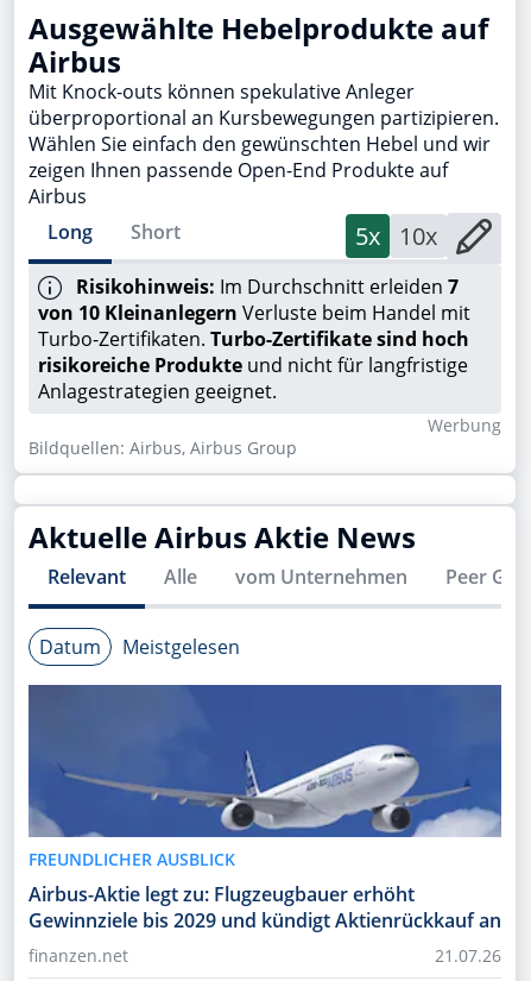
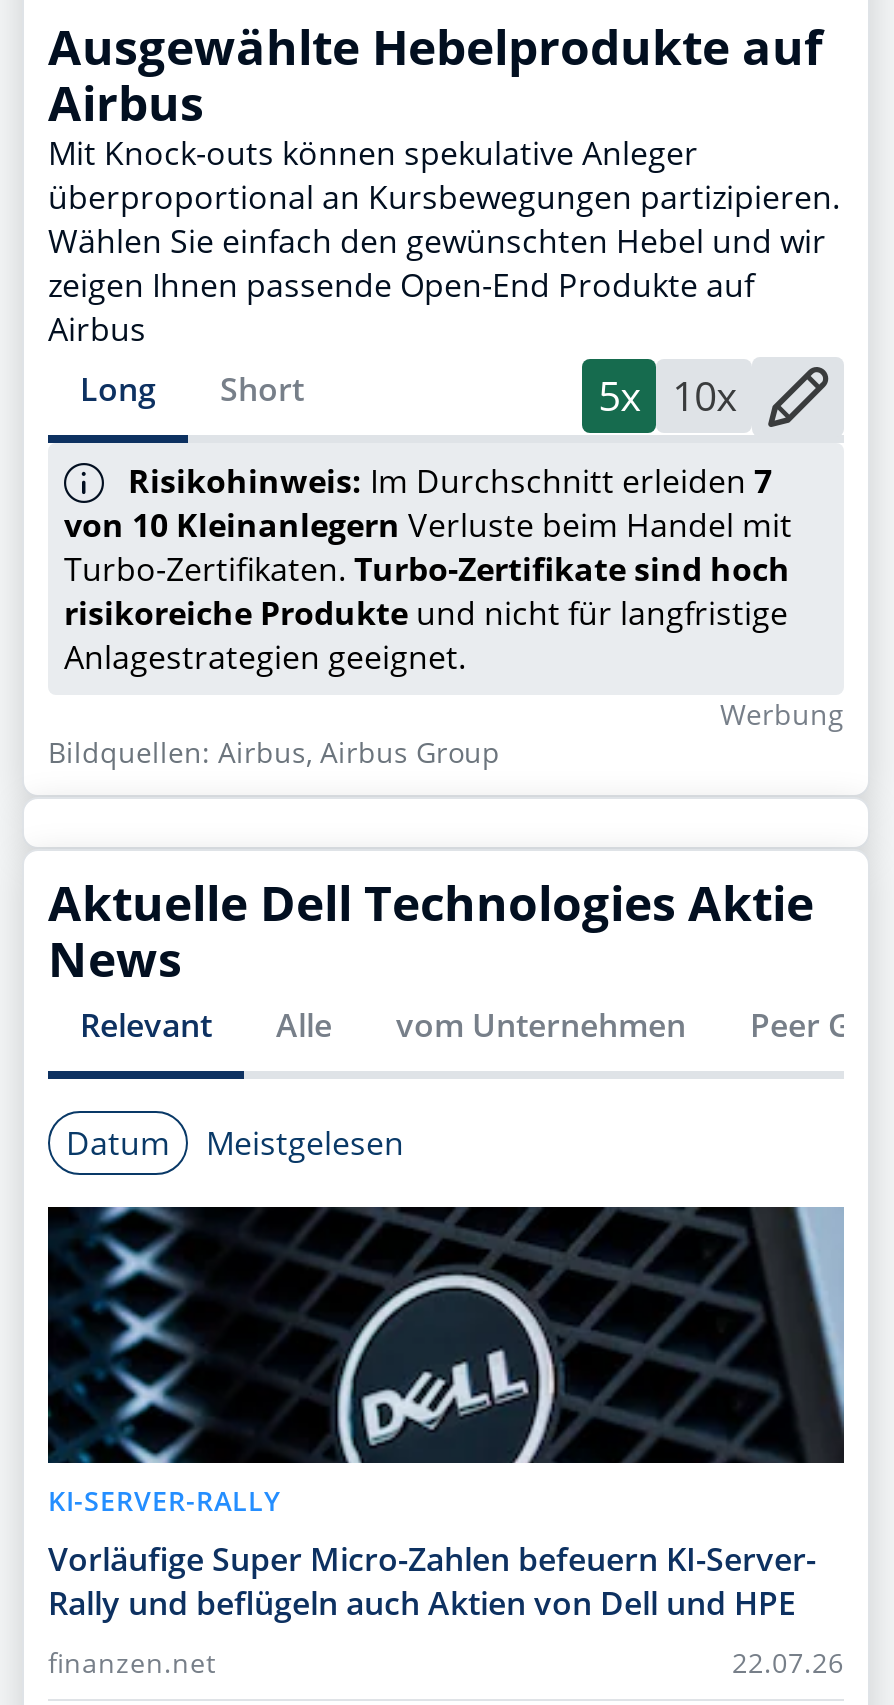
- Aktuelle Airbus Aktie News
+ Aktuelle Dell Technologies Aktie
+ News

- [image]
- FREUNDLICHER AUSBLICK
- Airbus-Aktie legt zu: Flugzeugbauer erhöht
- Gewinnziele bis 2029 und kündigt Aktienrückkauf an
+ [image]
+ KI-SERVER-RALLY
+ Vorläufige Super Micro-Zahlen befeuern KI-Server-
+ Rally und beflügeln auch Aktien von Dell und HPE

- 21.07.26
+ 22.07.26
